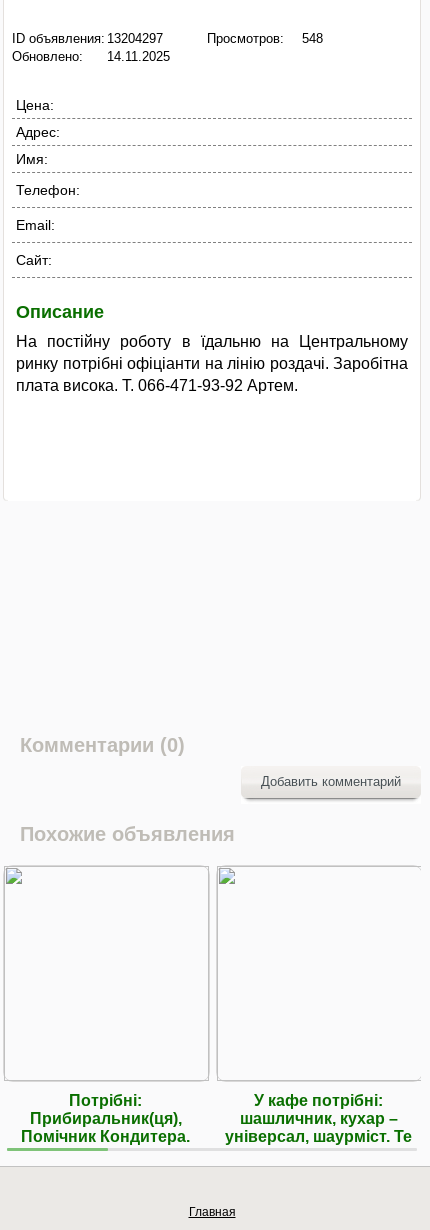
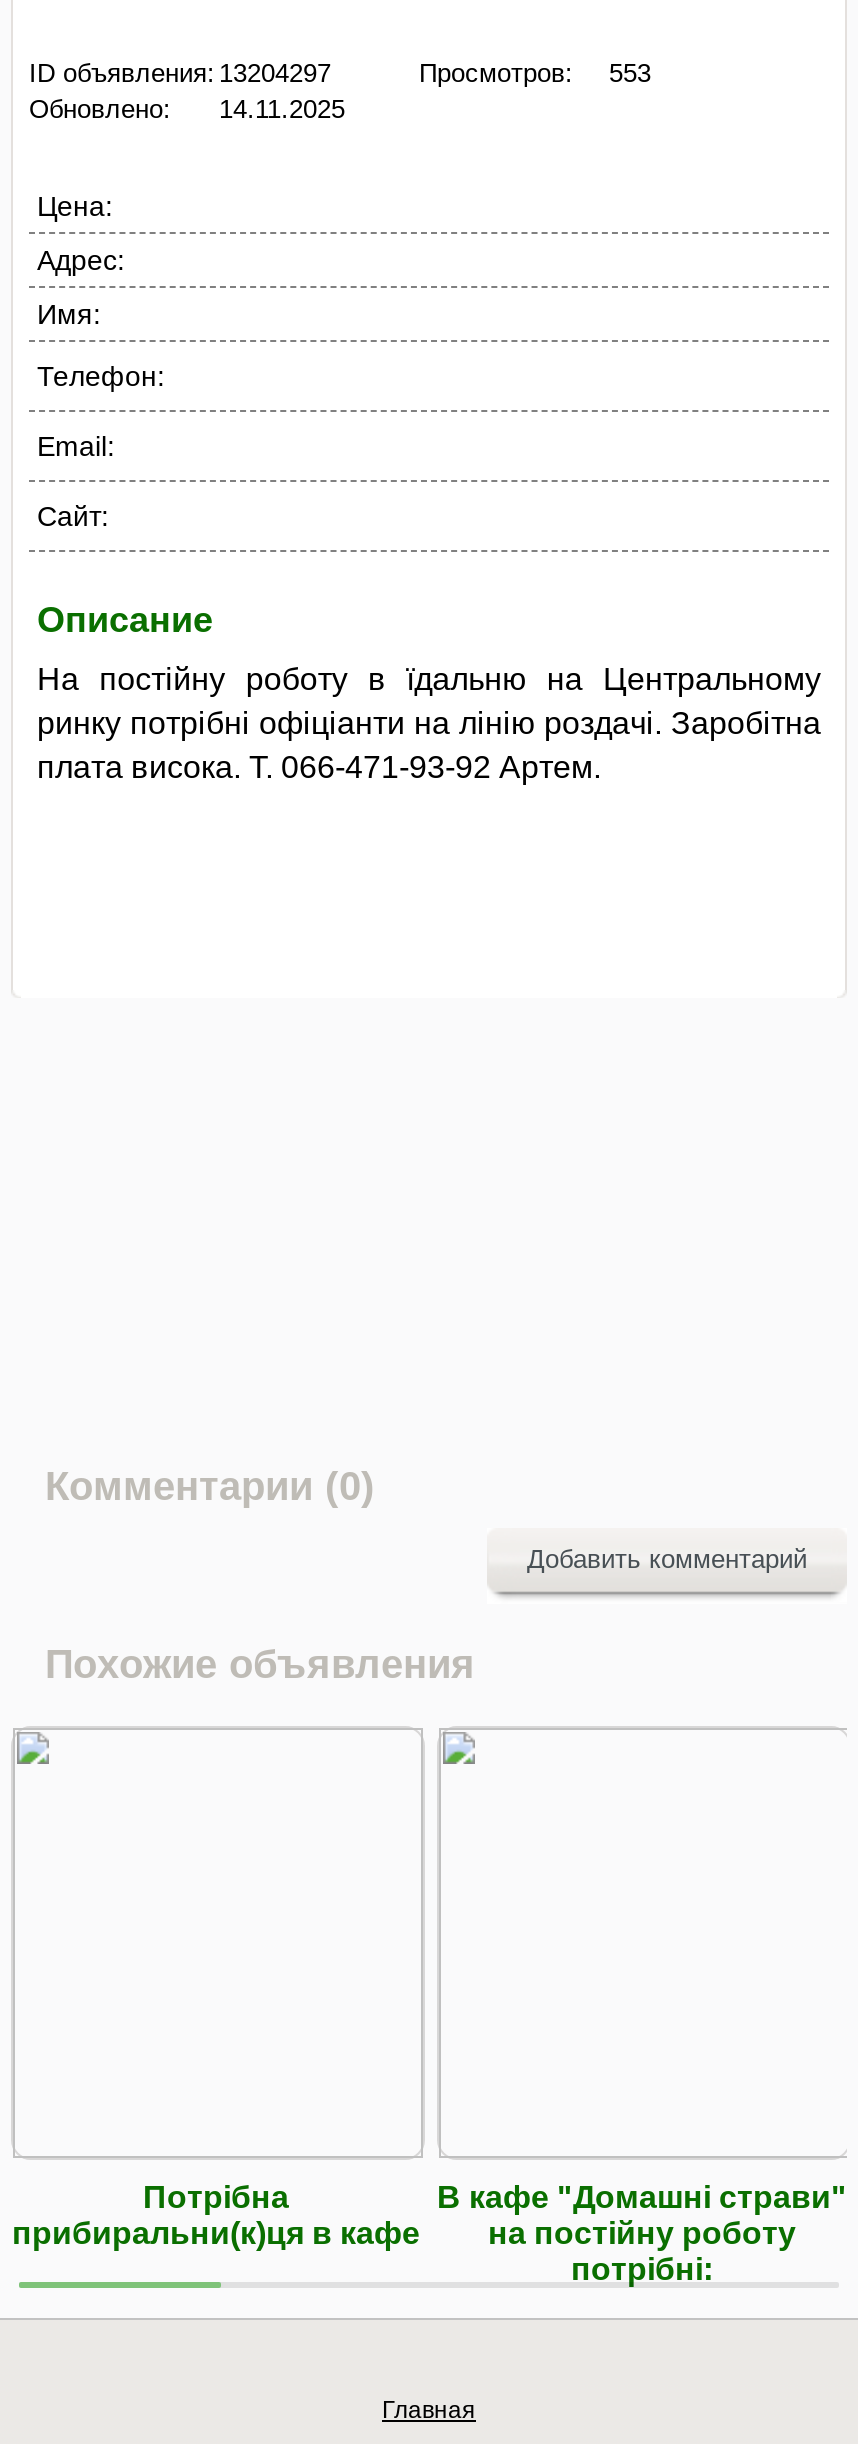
- Просмотров: 548
+ Просмотров: 553

- Потрібні:
- Прибиральник(ця),
- Помічник Кондитера.
+ Потрібна
+ прибиральни(к)ця в кафе

- У кафе потрібні:
- шашличник, кухар –
- універсал, шаурміст. Те
+ В кафе "Домашні страви"
+ на постійну роботу
+ потрібні:
